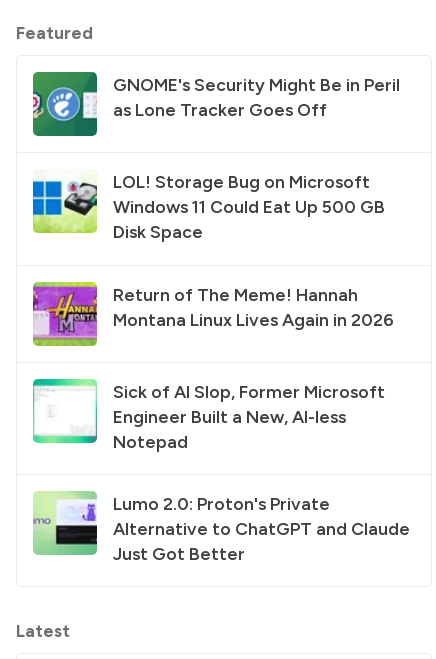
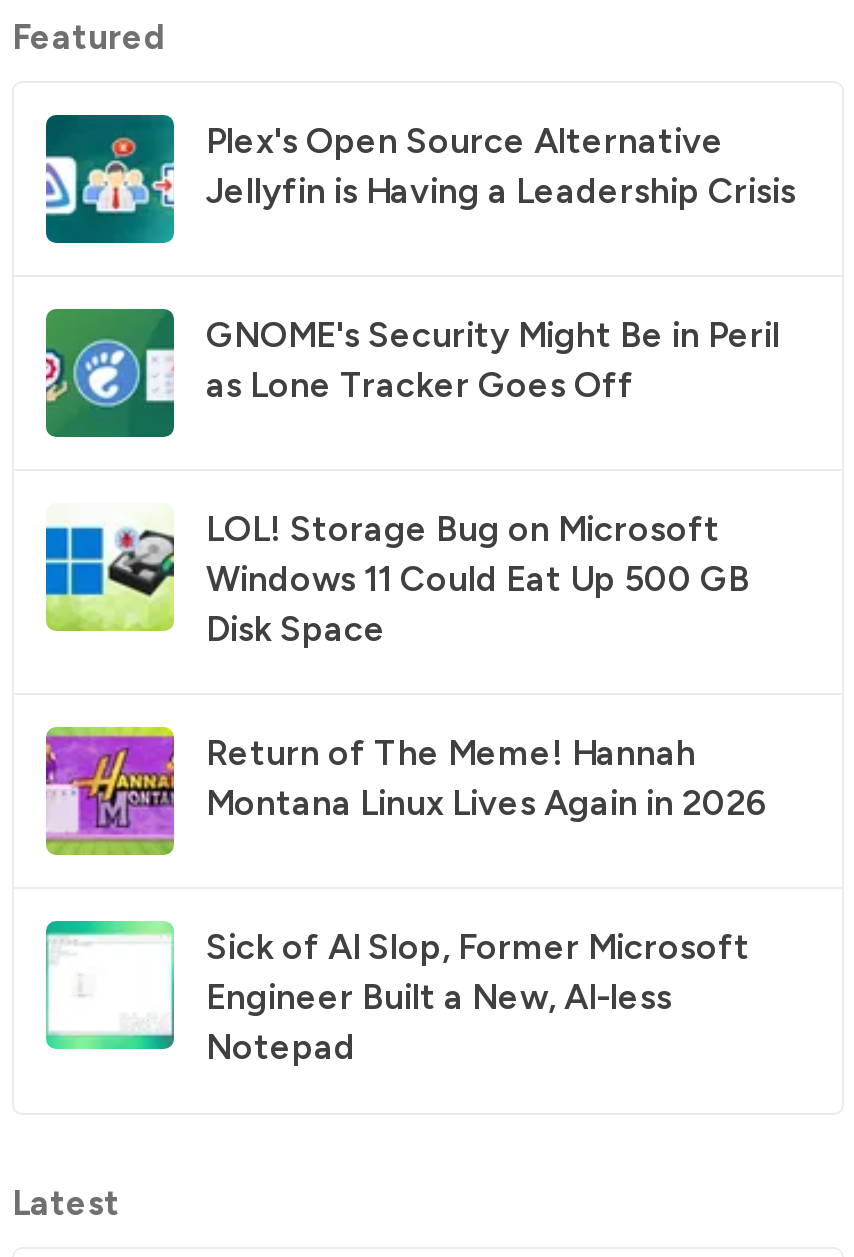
+ [image]
+ Plex's Open Source Alternative
+ Jellyfin is Having a Leadership Crisis

moved down: [image] | GNOME's Security Might Be in Peril | as Lone Tracker Goes Off | ... | Engineer Built a New, AI-less | Notepad

- [image]
- Lumo 2.0: Proton's Private
- Alternative to ChatGPT and Claude
- Just Got Better
